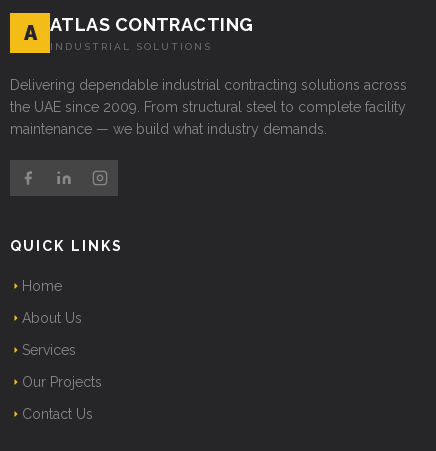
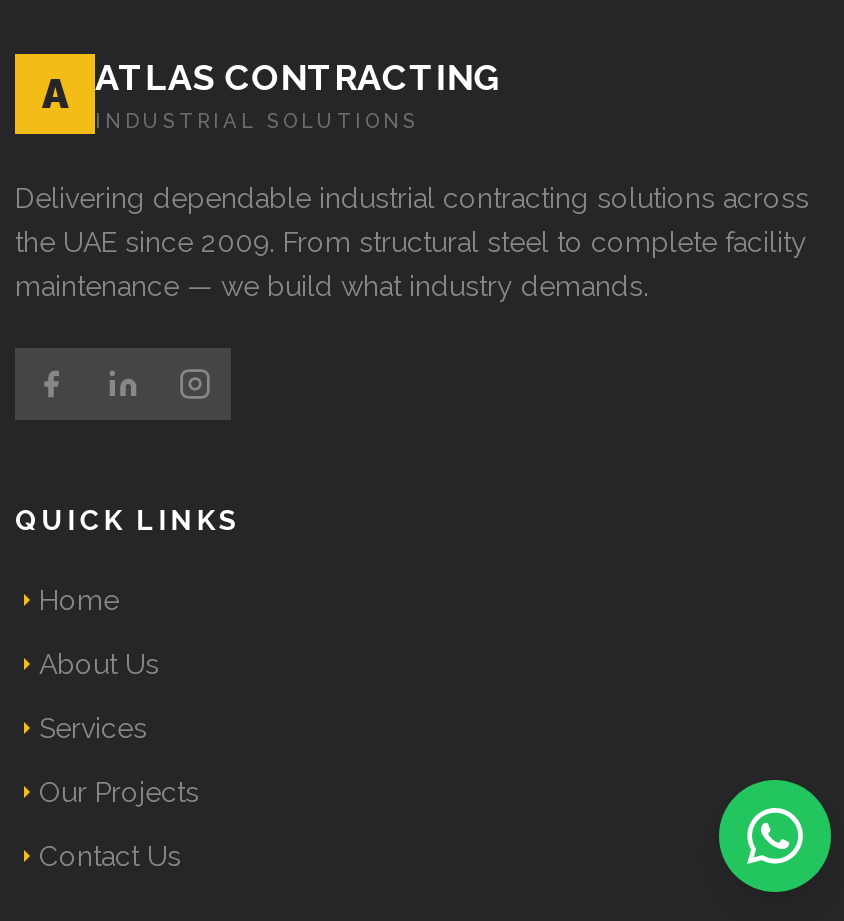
+ [image]
